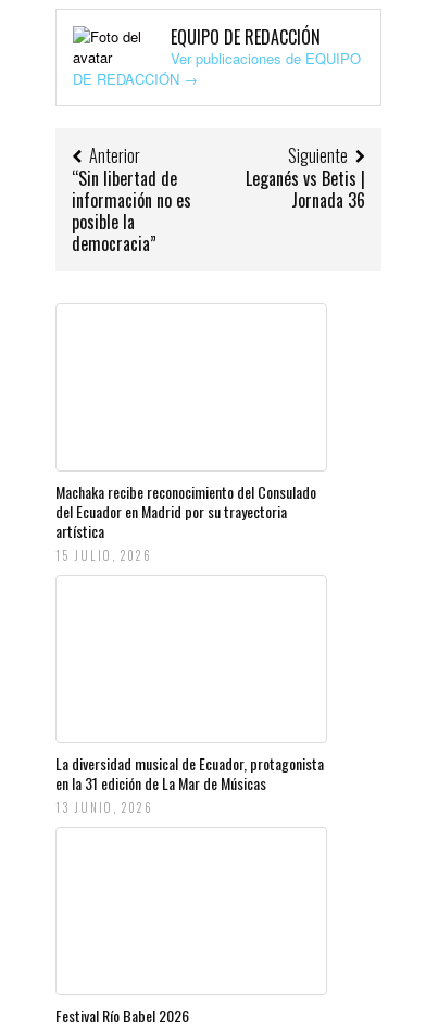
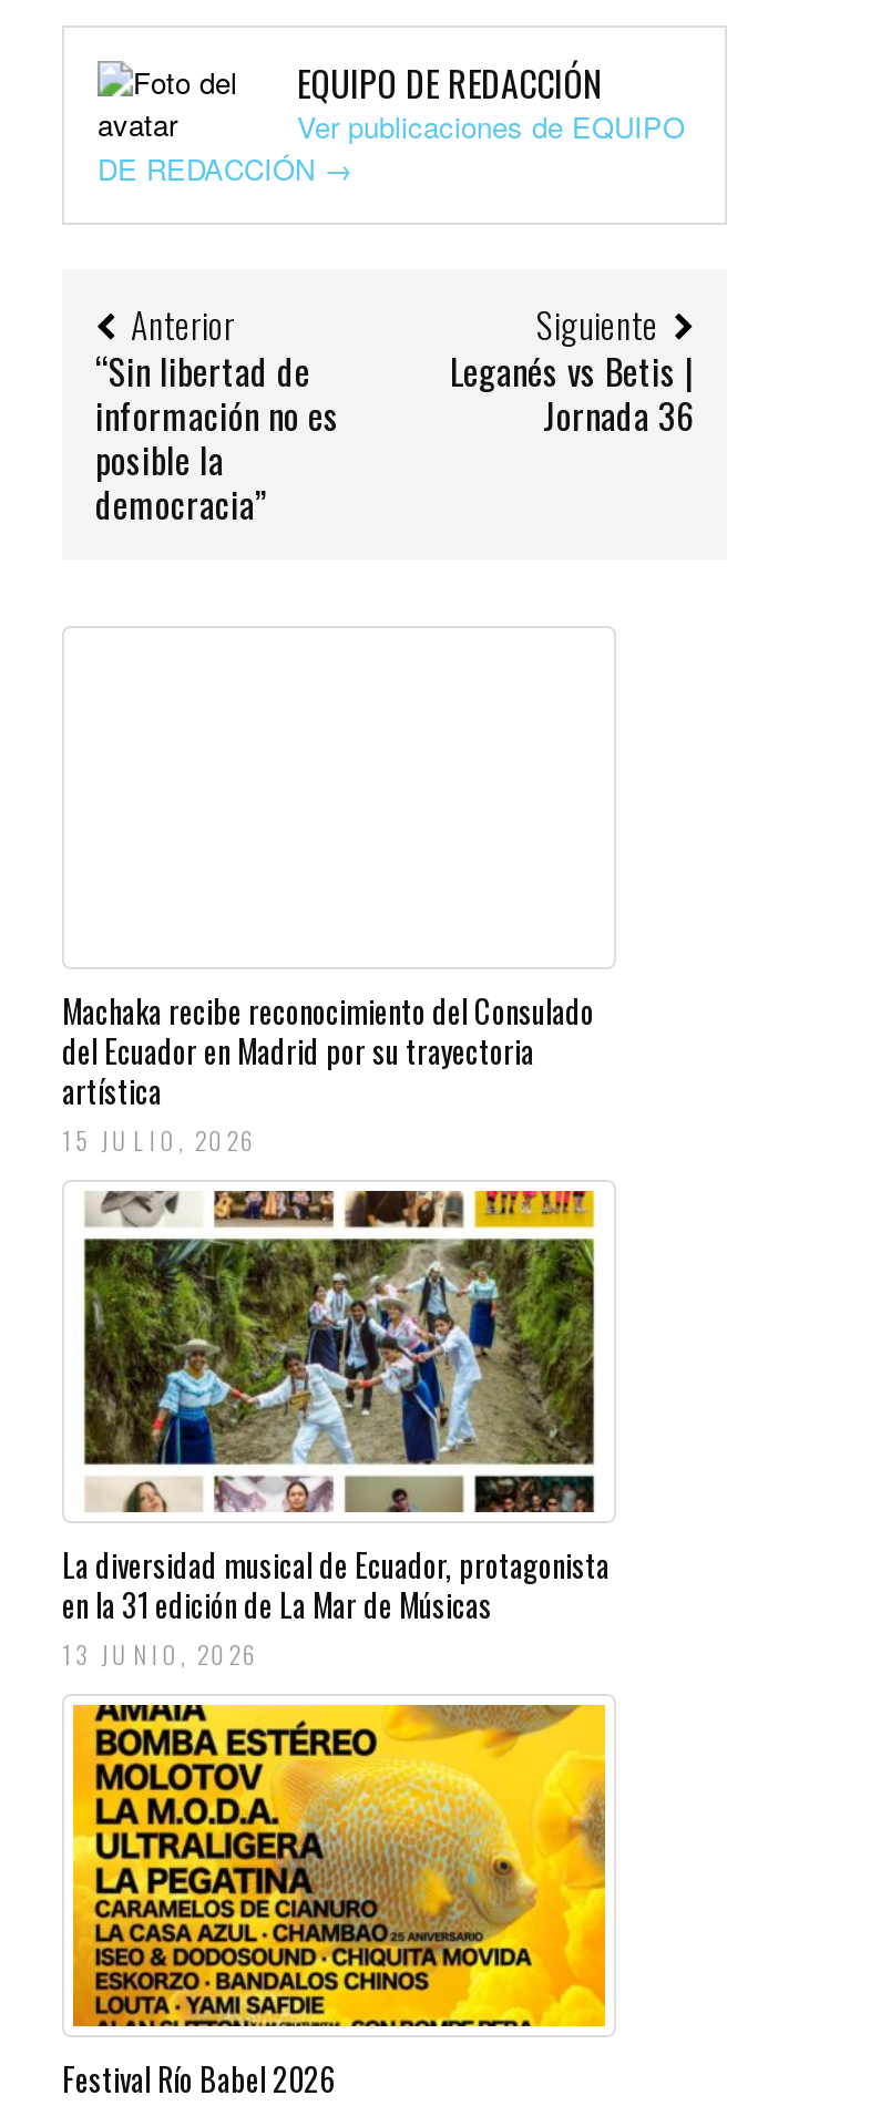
+ [image]

+ [image]
